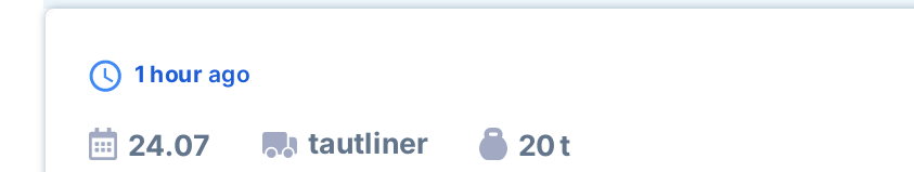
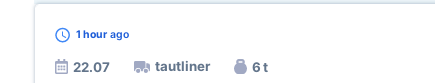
- 24.07
+ 22.07

- 20 t
+ 6 t
